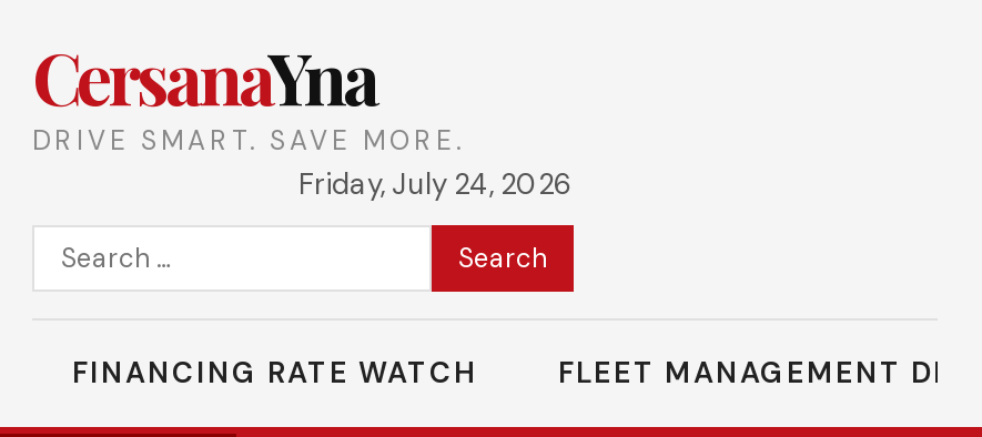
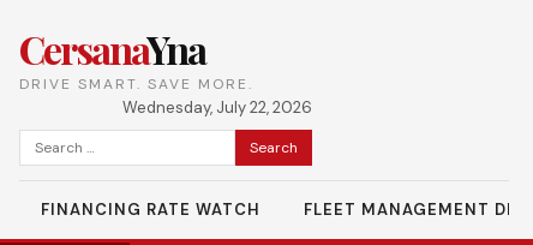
- Friday, July 24, 2026
+ Wednesday, July 22, 2026
